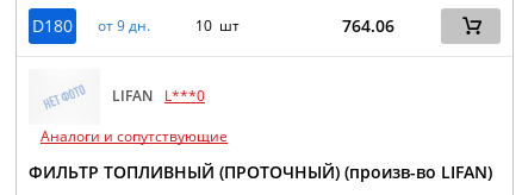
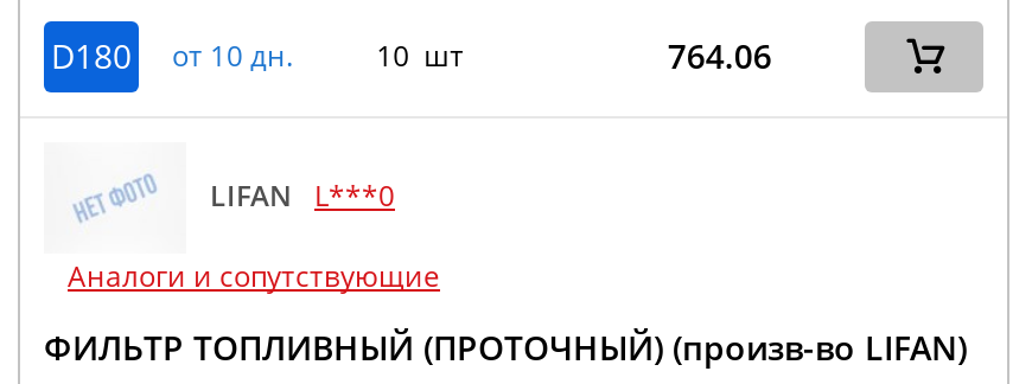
- D180 от 9 дн.
+ D180 от 10 дн.
